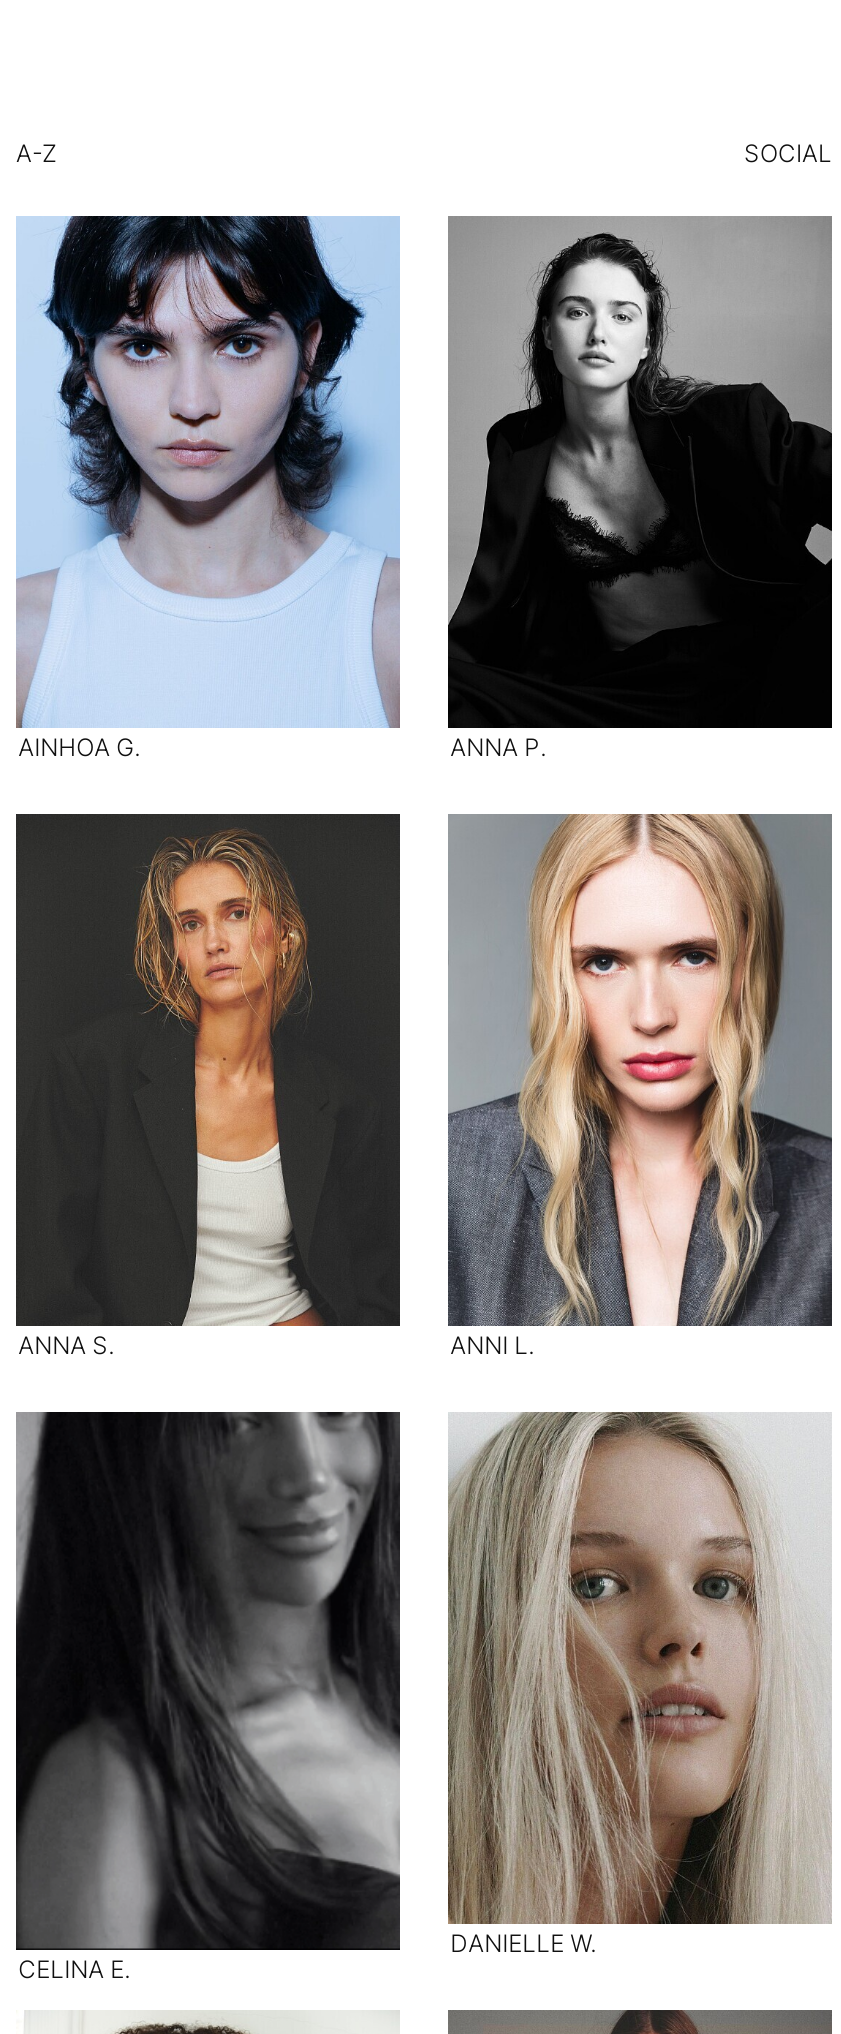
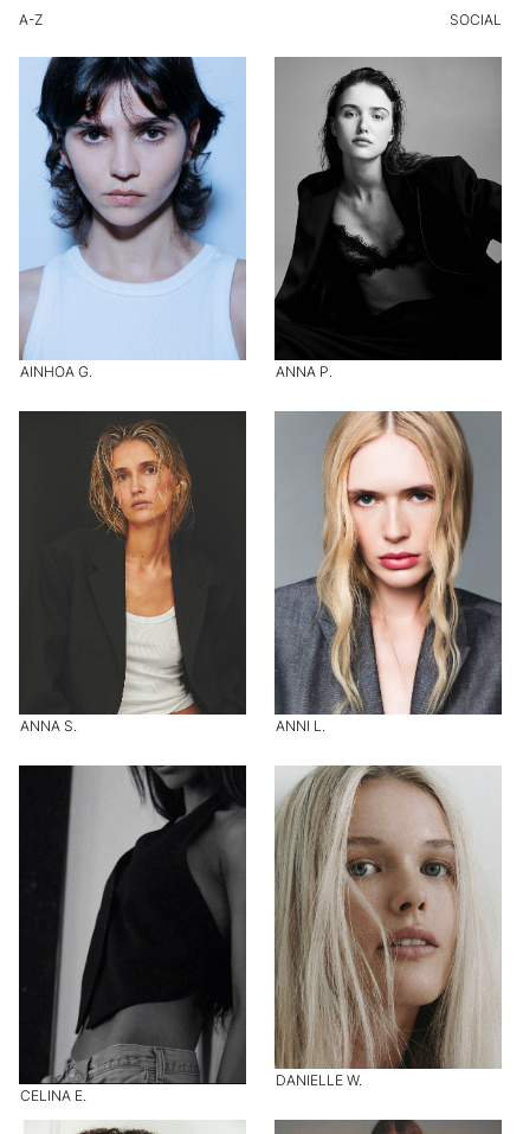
- [image]
+ [image]
